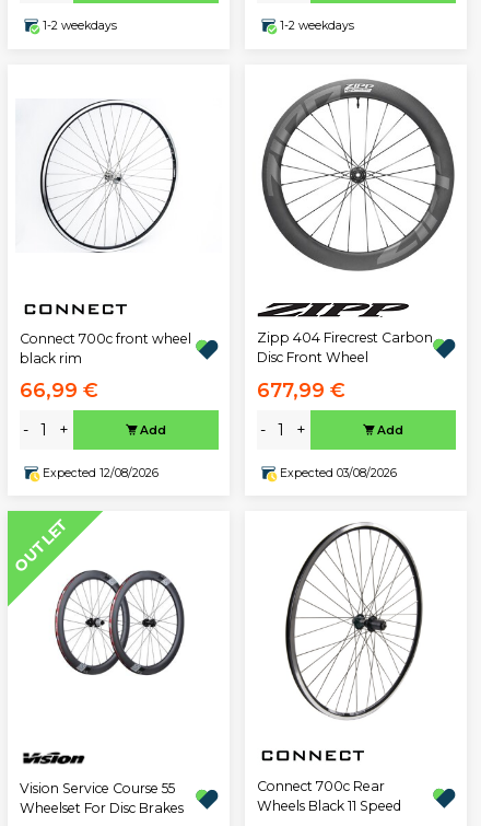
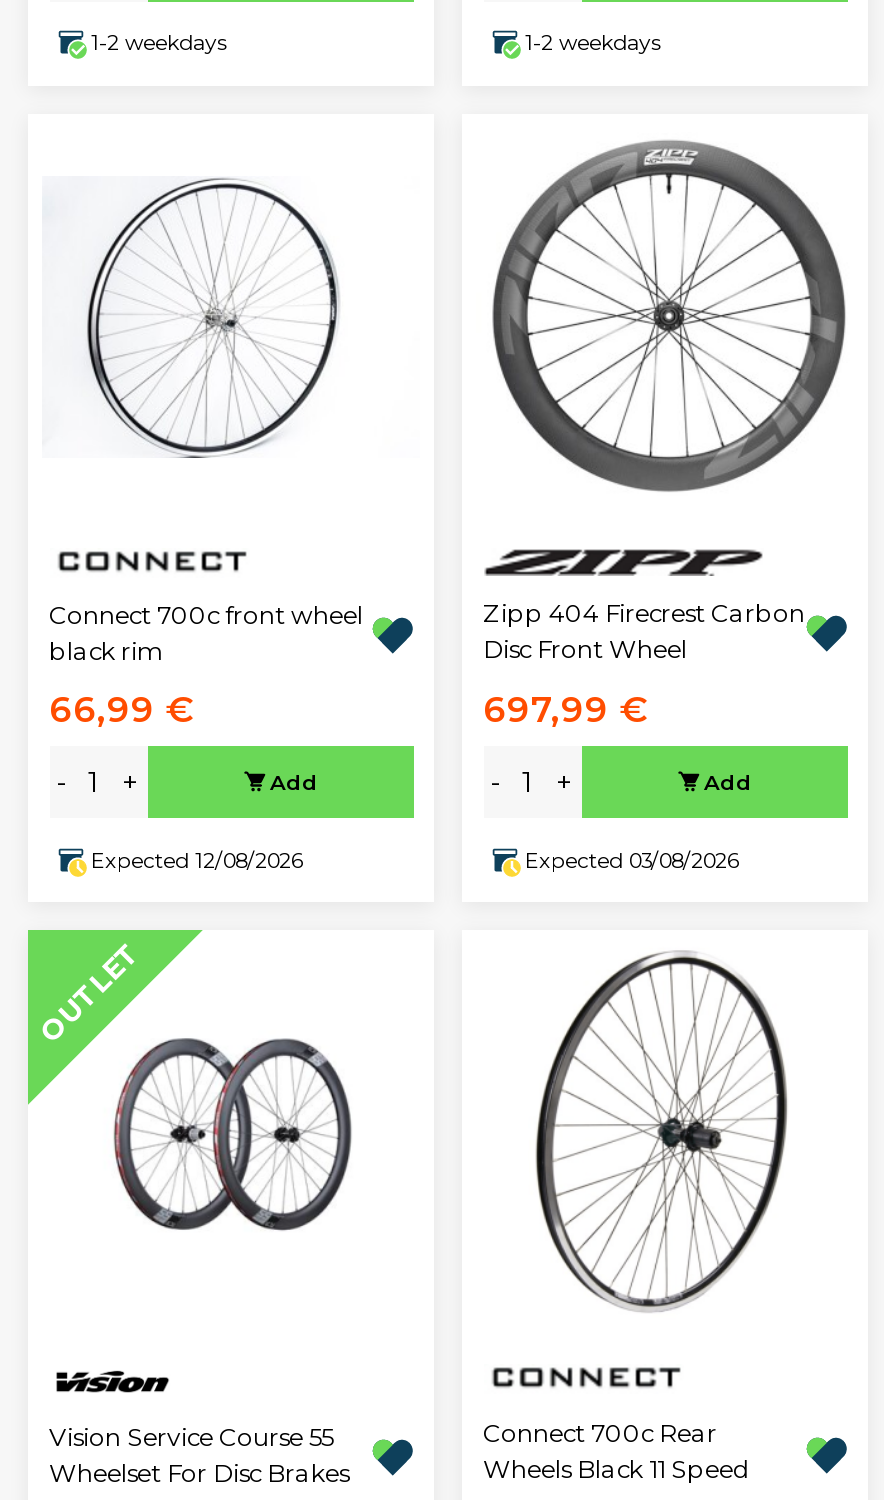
- 677,99 €
+ 697,99 €
